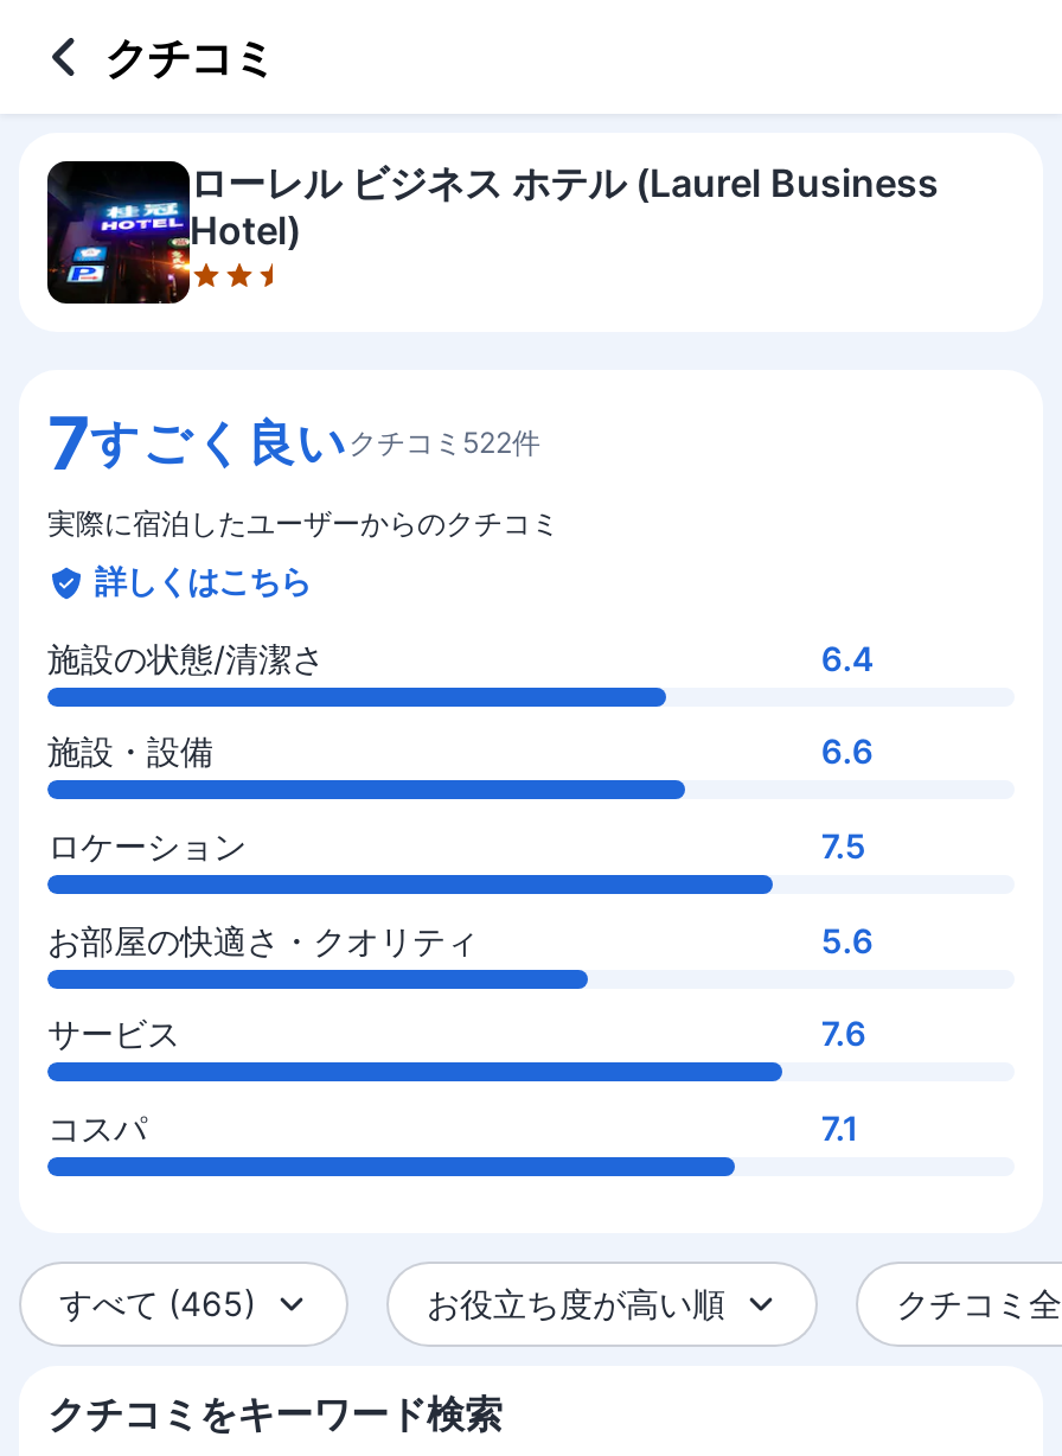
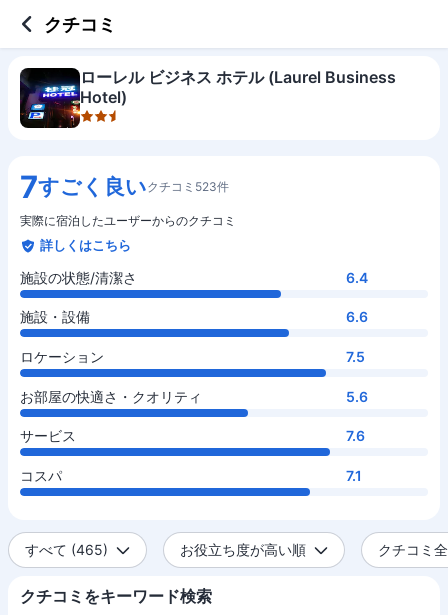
- 7すごく良いクチコミ522件
+ 7すごく良いクチコミ523件
